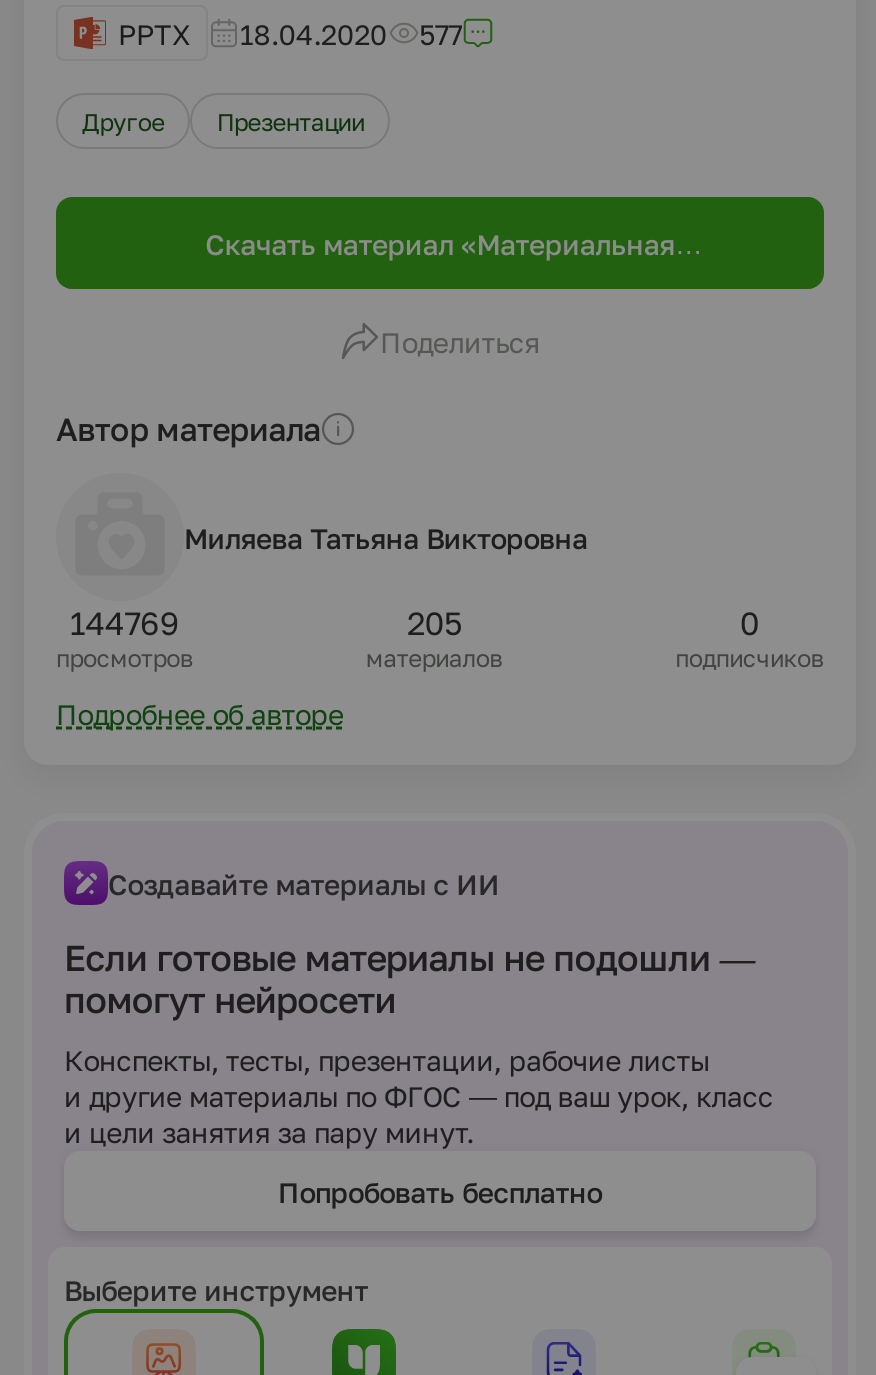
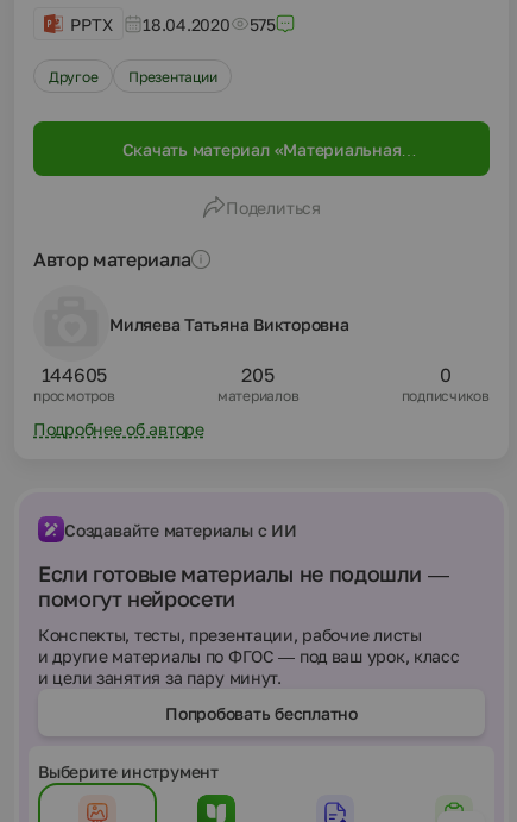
- PPTX 18.04.2020 577
+ PPTX 18.04.2020 575

- 144769
+ 144605
